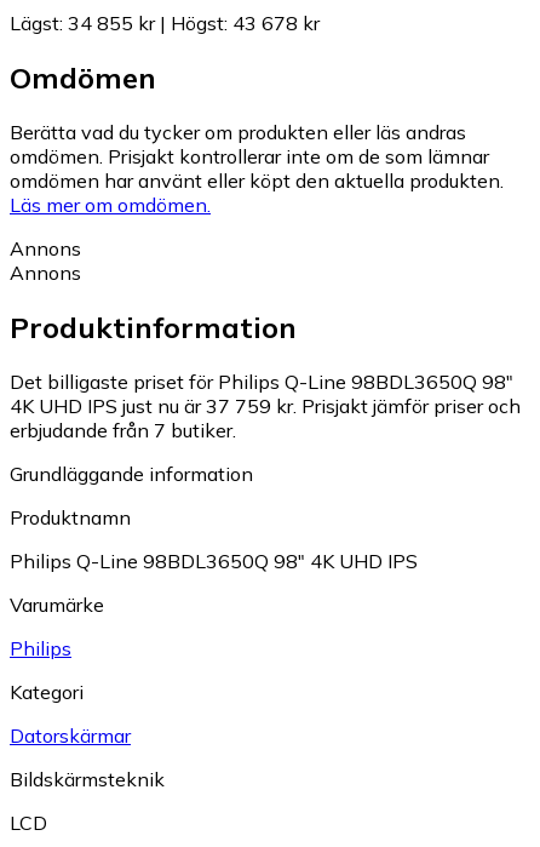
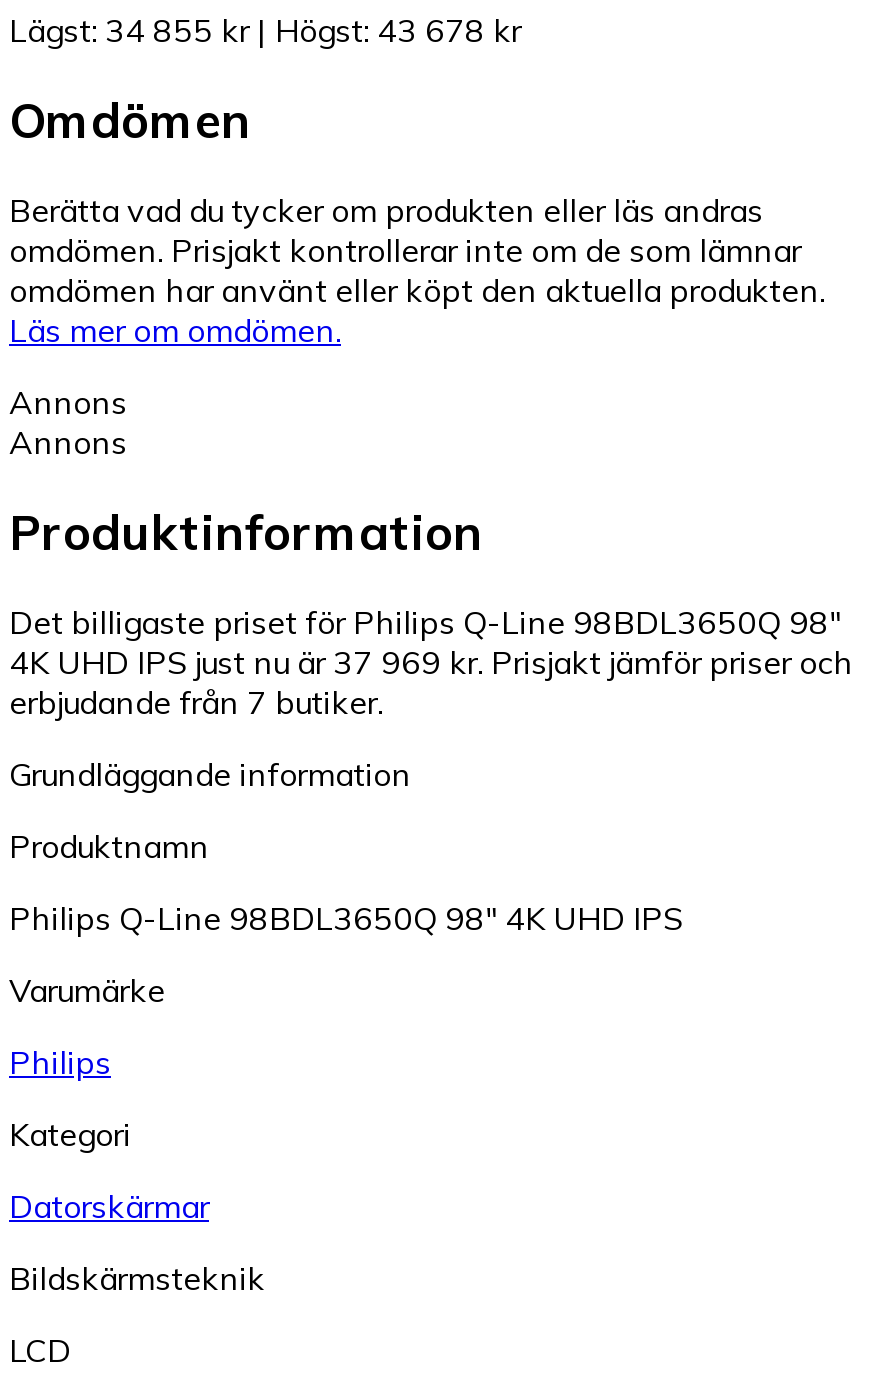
- 4K UHD IPS just nu är 37 759 kr. Prisjakt jämför priser och
+ 4K UHD IPS just nu är 37 969 kr. Prisjakt jämför priser och
